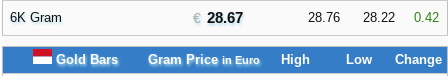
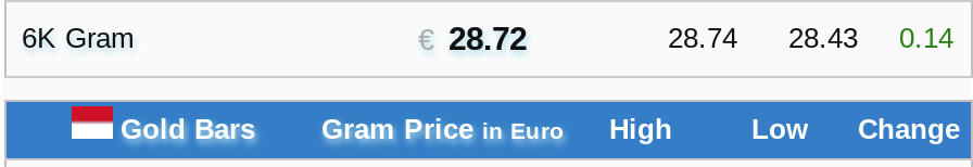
- 28.67
+ 28.72

- 28.76
+ 28.74

- 28.22
+ 28.43

- 0.42
+ 0.14
